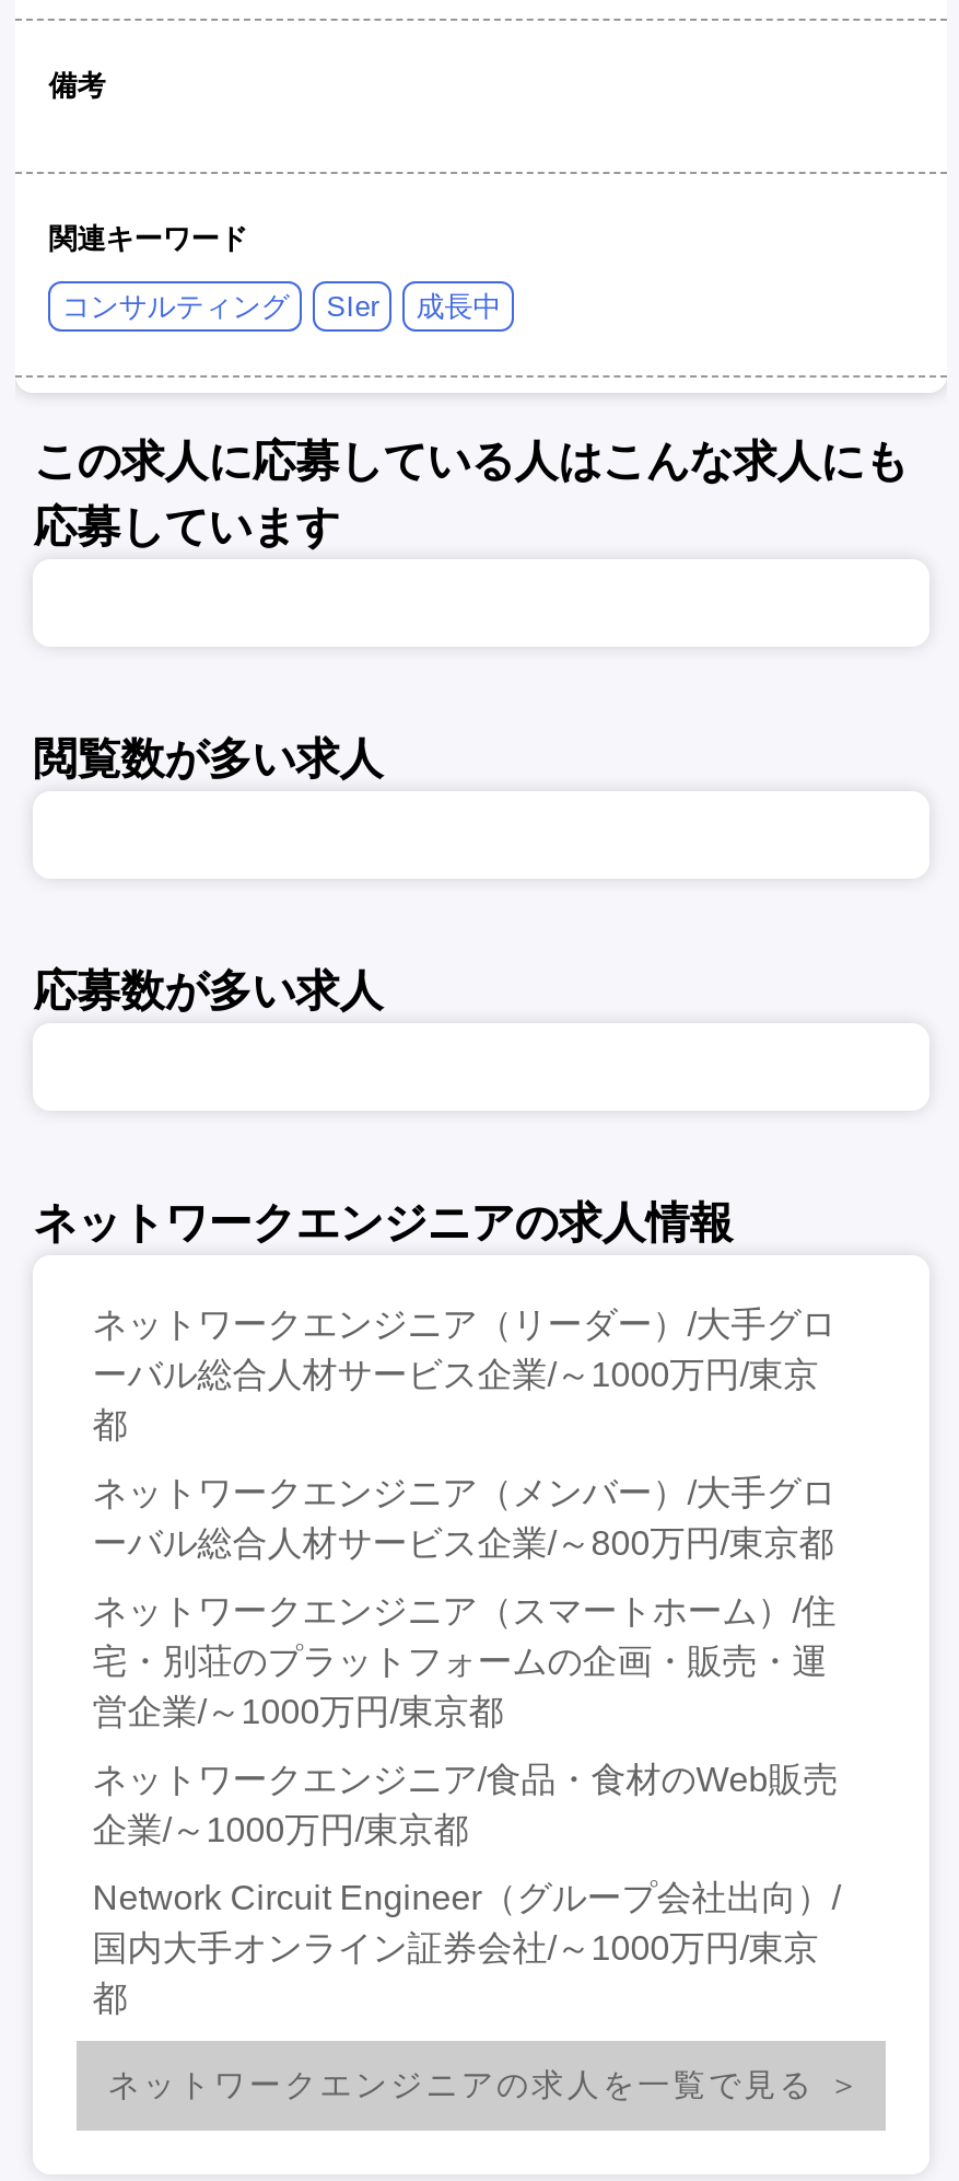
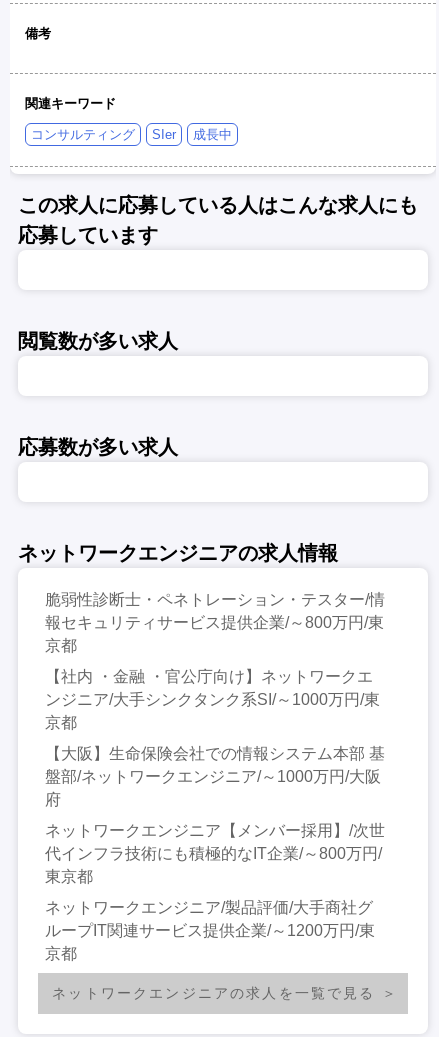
- ネットワークエンジニア（リーダー）/大手グロ
- ーバル総合人材サービス企業/～1000万円/東京
- 都
+ 脆弱性診断士・ペネトレーション・テスター/情
+ 報セキュリティサービス提供企業/～800万円/東
+ 京都

- ネットワークエンジニア（メンバー）/大手グロ
- ーバル総合人材サービス企業/～800万円/東京都
+ 【社内 ・金融 ・官公庁向け】ネットワークエ
+ ンジニア/大手シンクタンク系SI/～1000万円/東
+ 京都

- ネットワークエンジニア（スマートホーム）/住
- 宅・別荘のプラットフォームの企画・販売・運
- 営企業/～1000万円/東京都
+ 【大阪】生命保険会社での情報システム本部 基
+ 盤部/ネットワークエンジニア/～1000万円/大阪
+ 府

- ネットワークエンジニア/食品・食材のWeb販売
- 企業/～1000万円/東京都
+ ネットワークエンジニア【メンバー採用】/次世
+ 代インフラ技術にも積極的なIT企業/～800万円/
+ 東京都

- Network Circuit Engineer（グループ会社出向）/
- 国内大手オンライン証券会社/～1000万円/東京
- 都
+ ネットワークエンジニア/製品評価/大手商社グ
+ ループIT関連サービス提供企業/～1200万円/東
+ 京都
